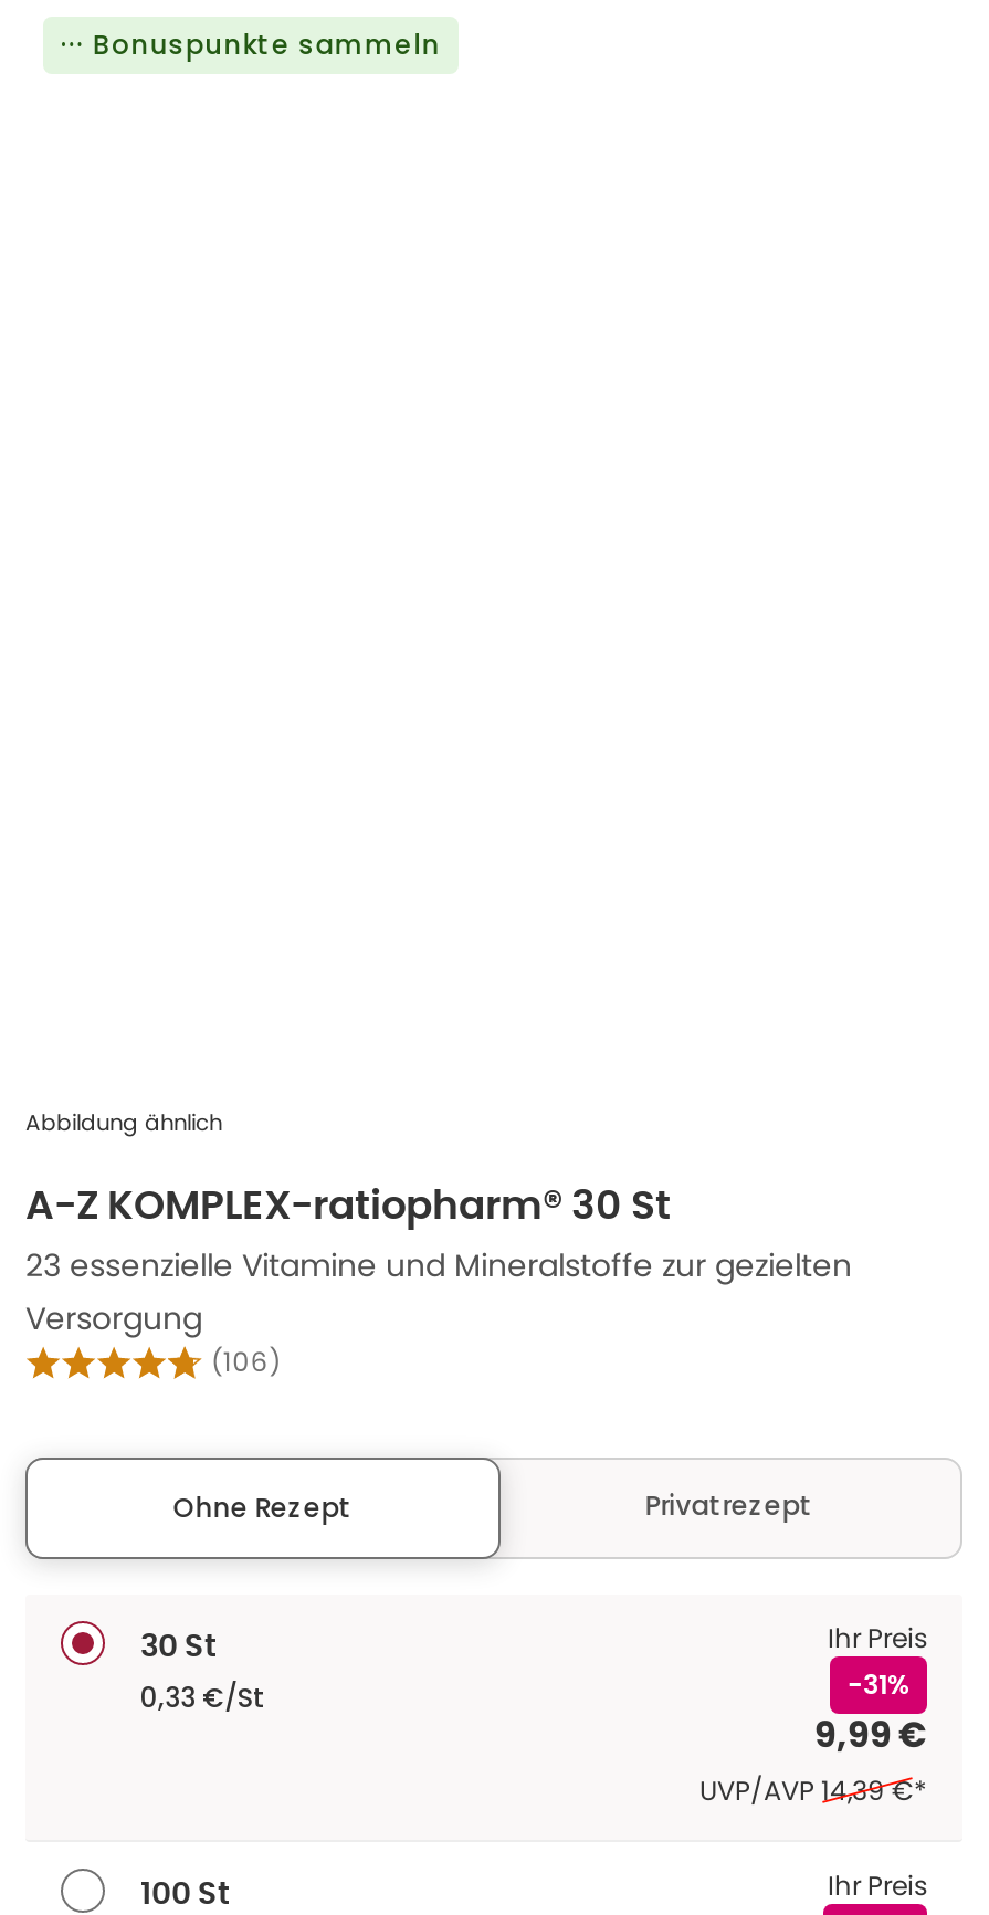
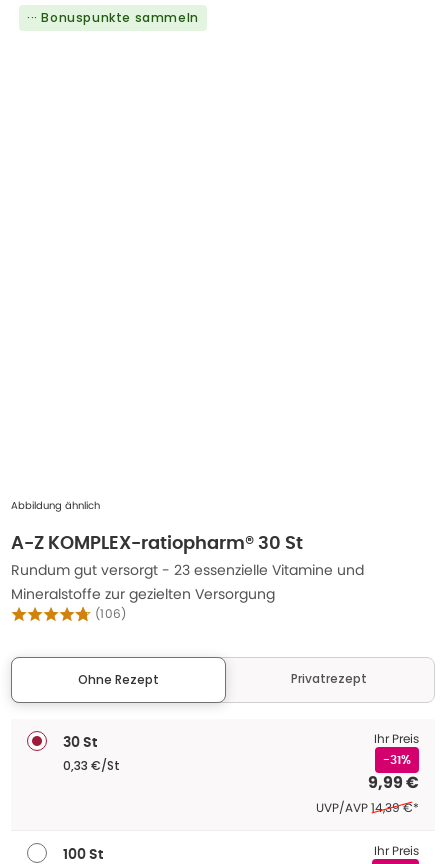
- 23 essenzielle Vitamine und Mineralstoffe zur gezielten
- Versorgung
+ Rundum gut versorgt - 23 essenzielle Vitamine und
+ Mineralstoffe zur gezielten Versorgung
